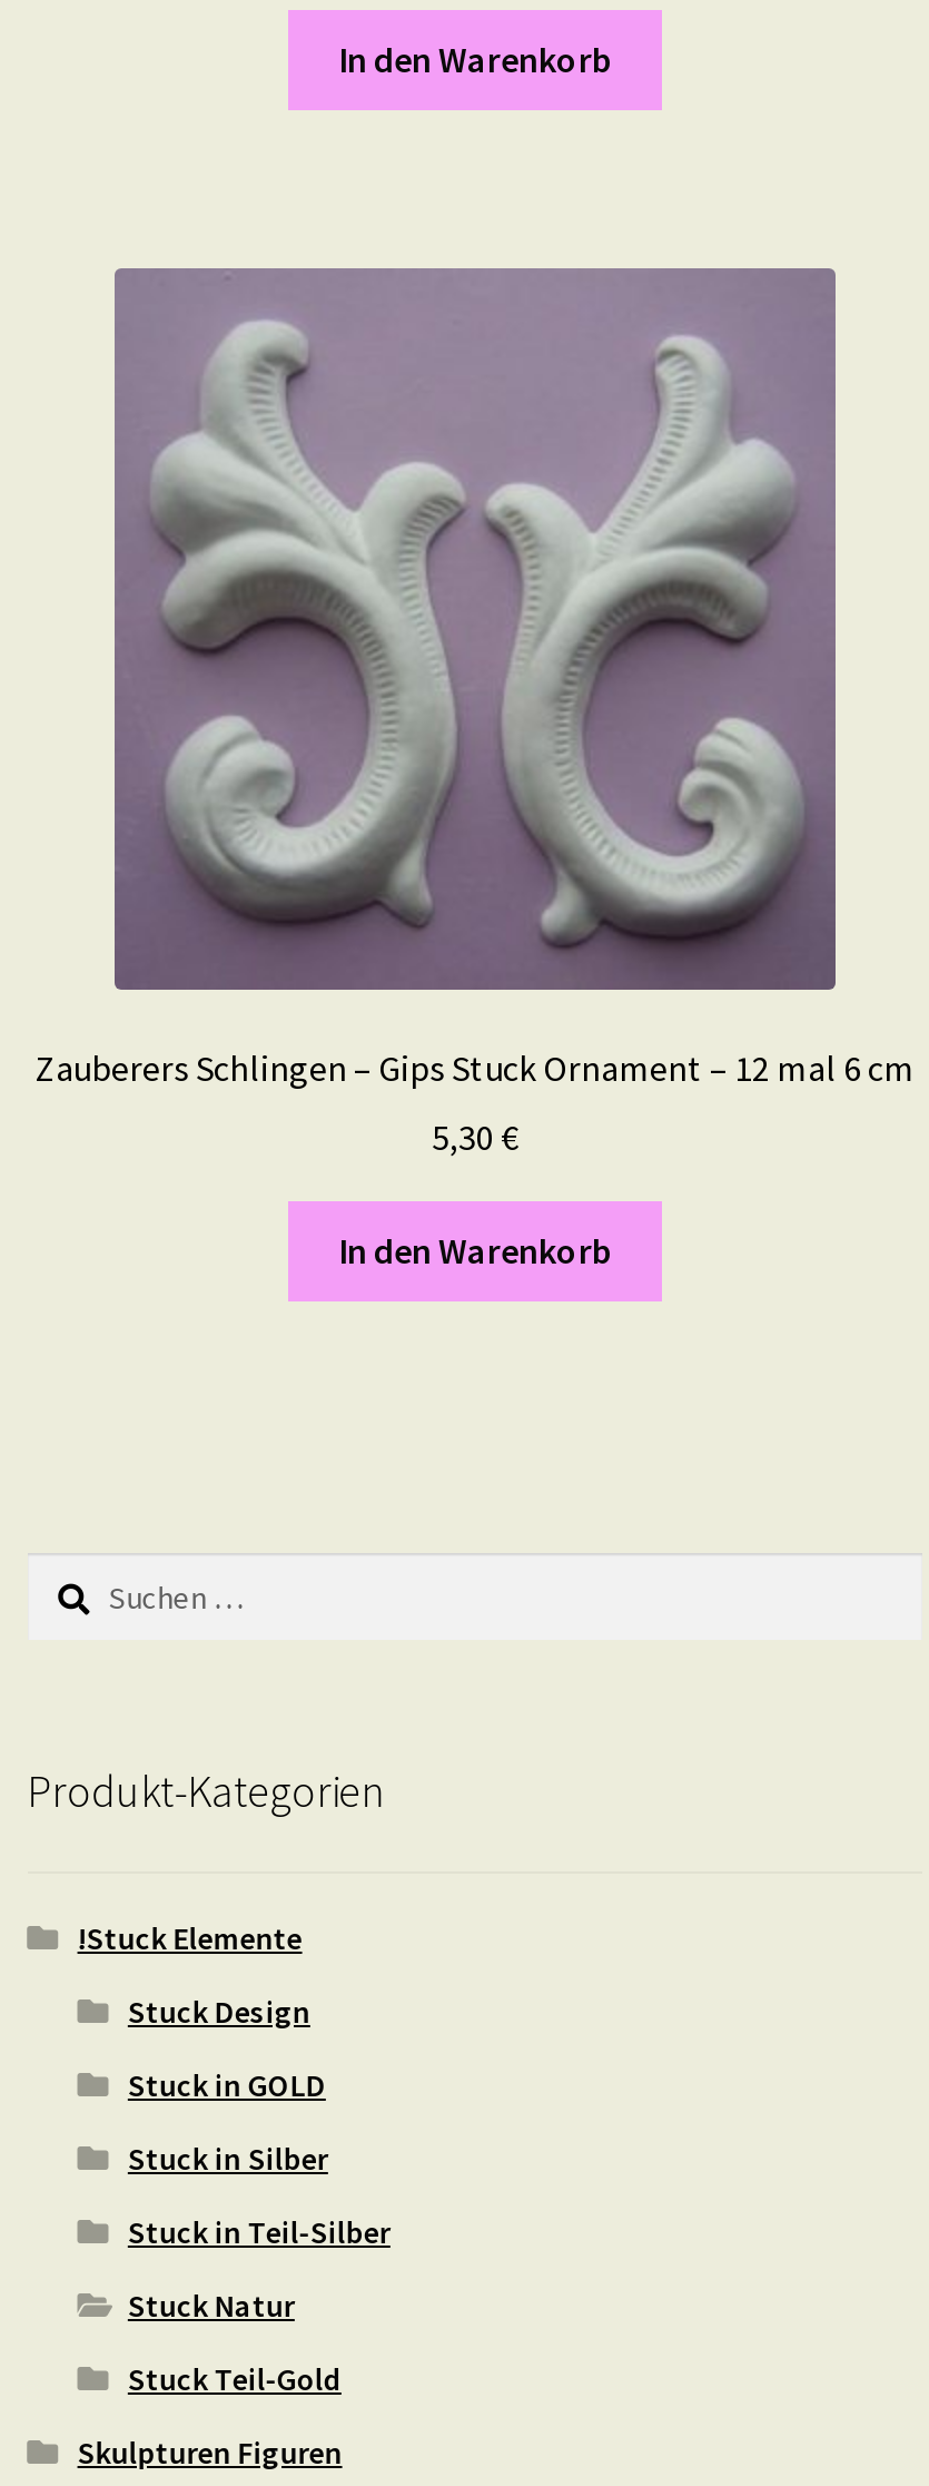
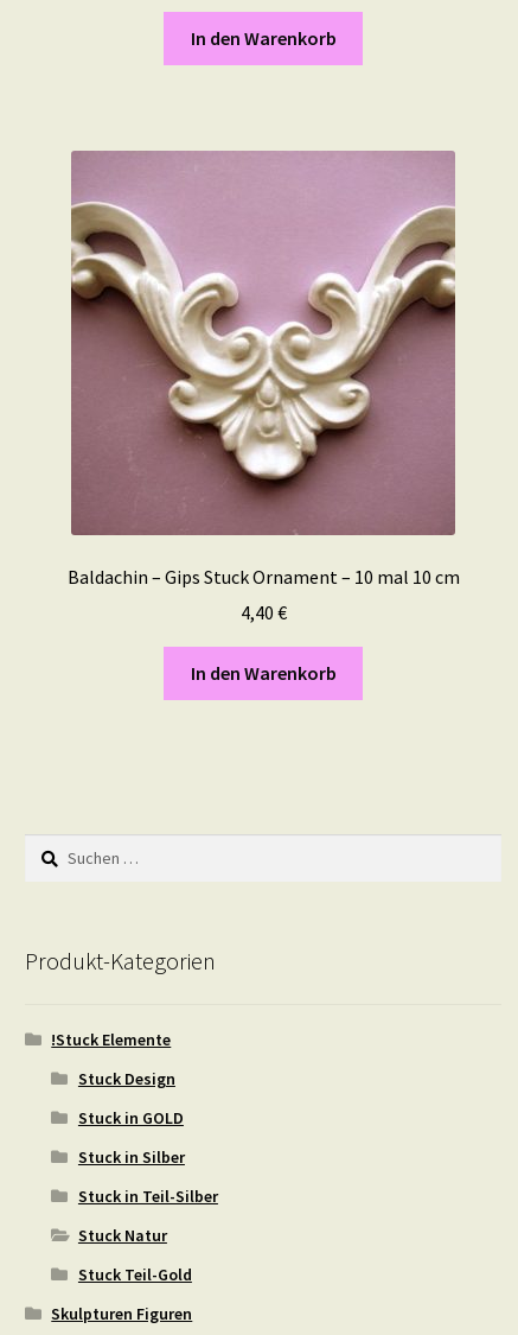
- [image]
- Zauberers Schlingen – Gips Stuck Ornament – 12 mal 6 cm
+ [image]
+ Baldachin – Gips Stuck Ornament – 10 mal 10 cm

- 5,30 €
+ 4,40 €
